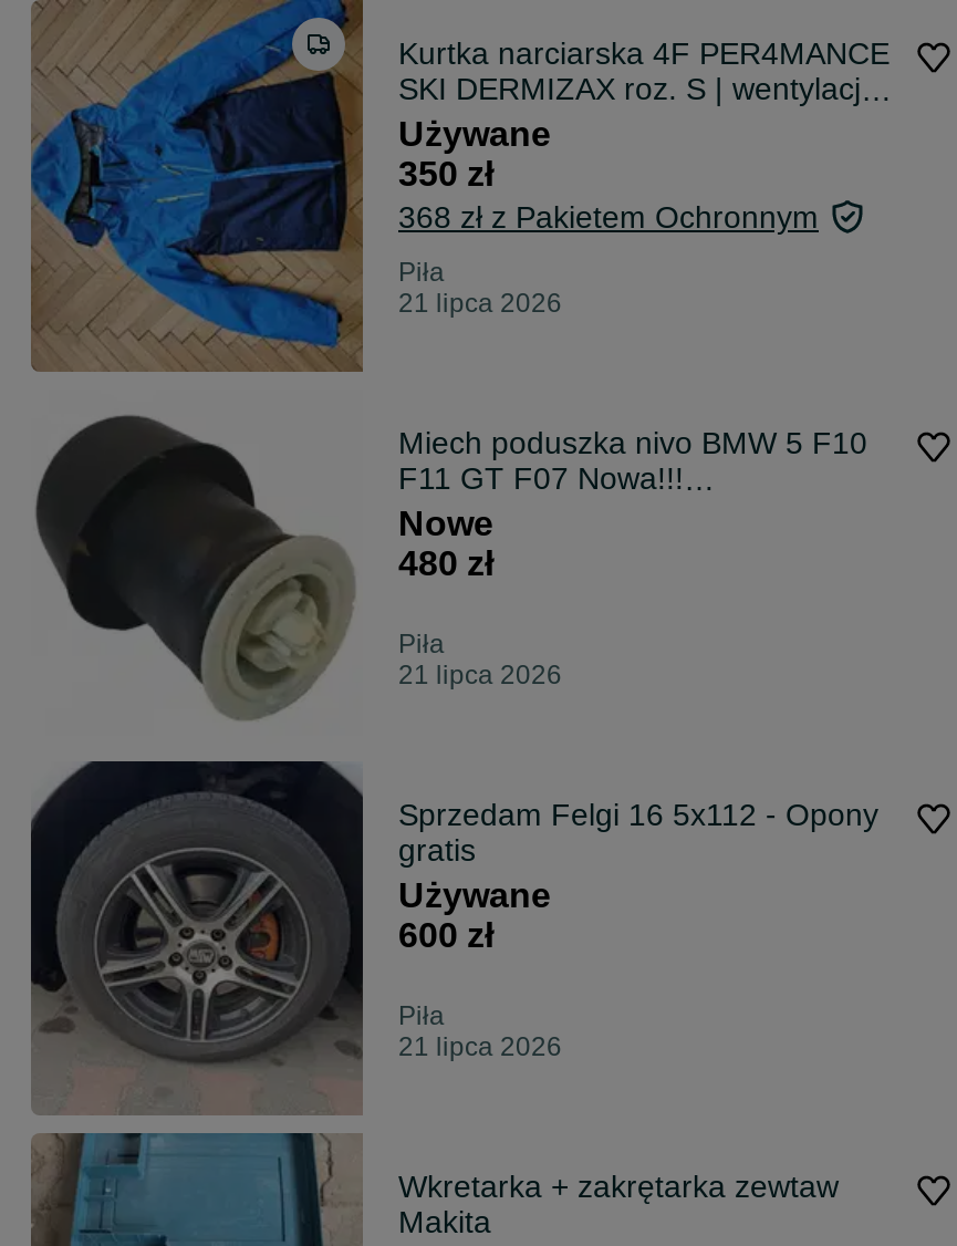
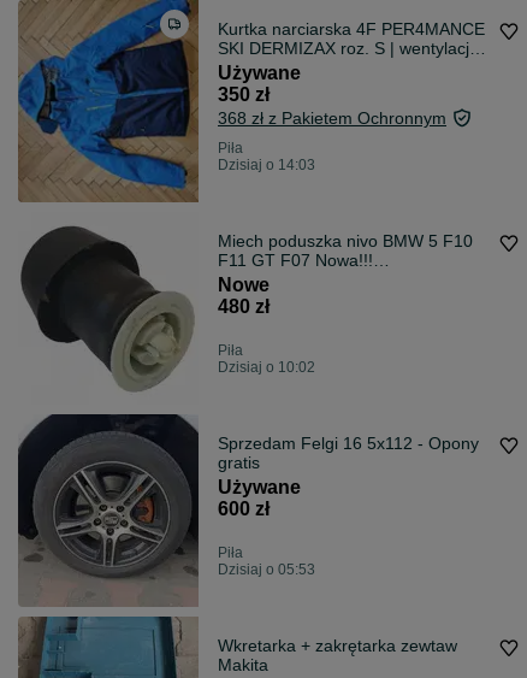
- 21 lipca 2026
+ Dzisiaj o 14:03

- 21 lipca 2026
+ Dzisiaj o 10:02

- 21 lipca 2026
+ Dzisiaj o 05:53
